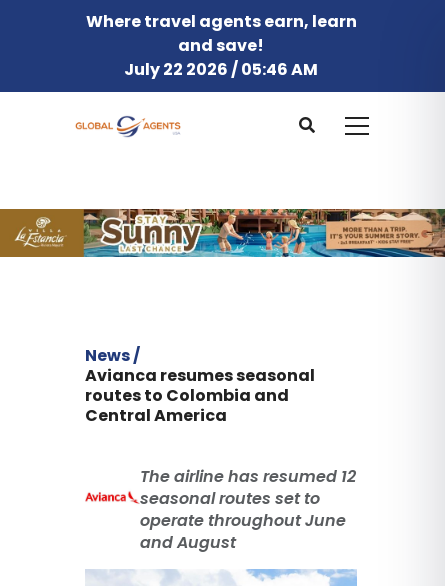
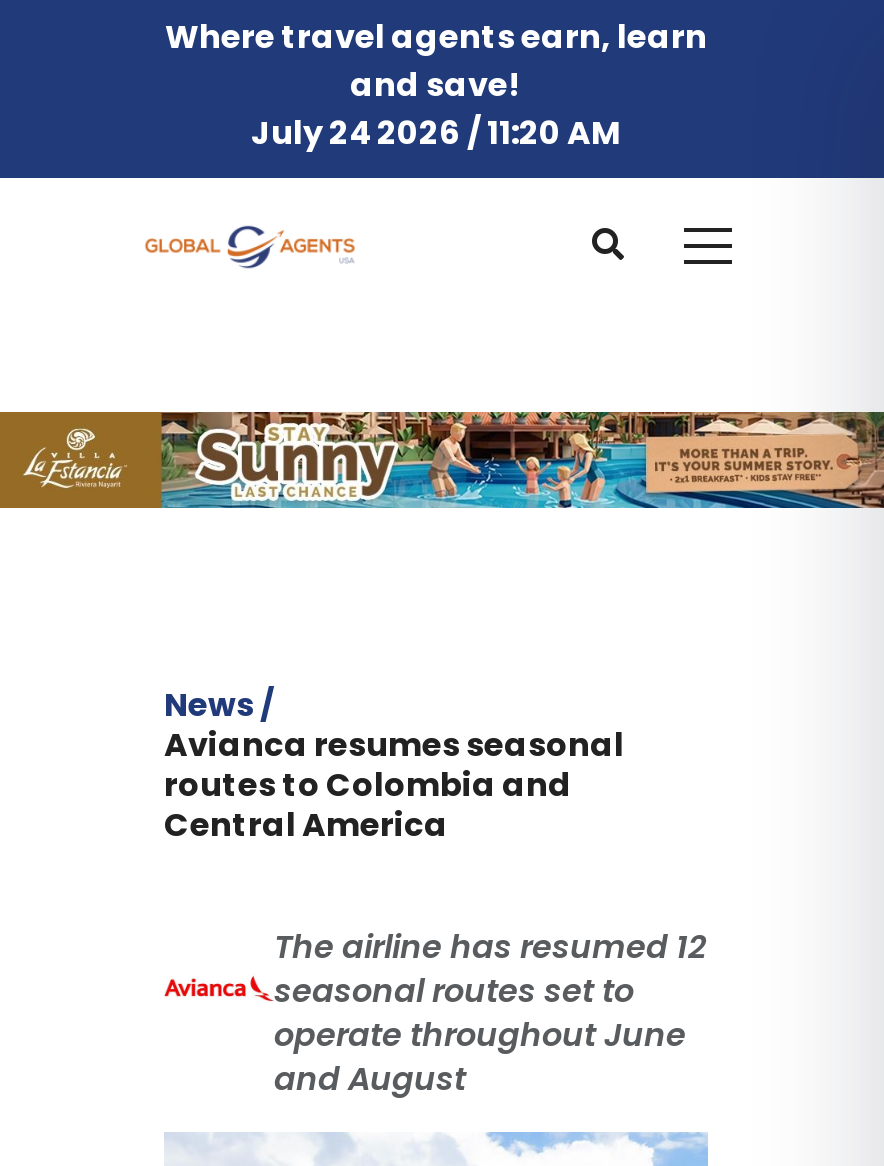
- July 22 2026 / 05:46 AM
+ July 24 2026 / 11:20 AM
